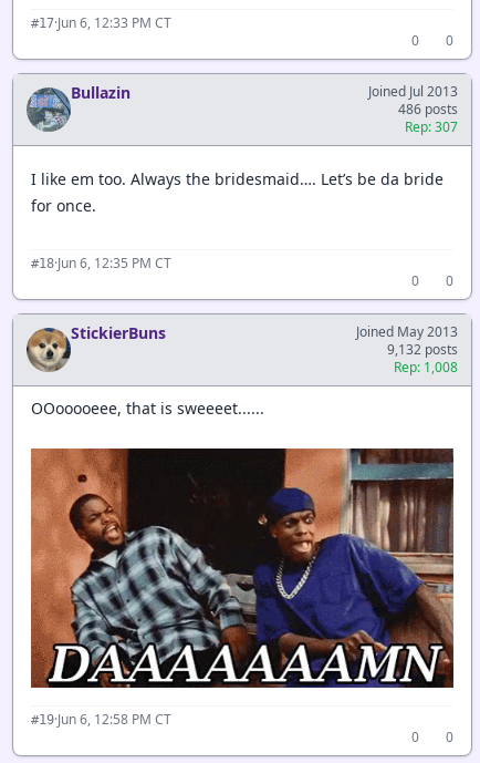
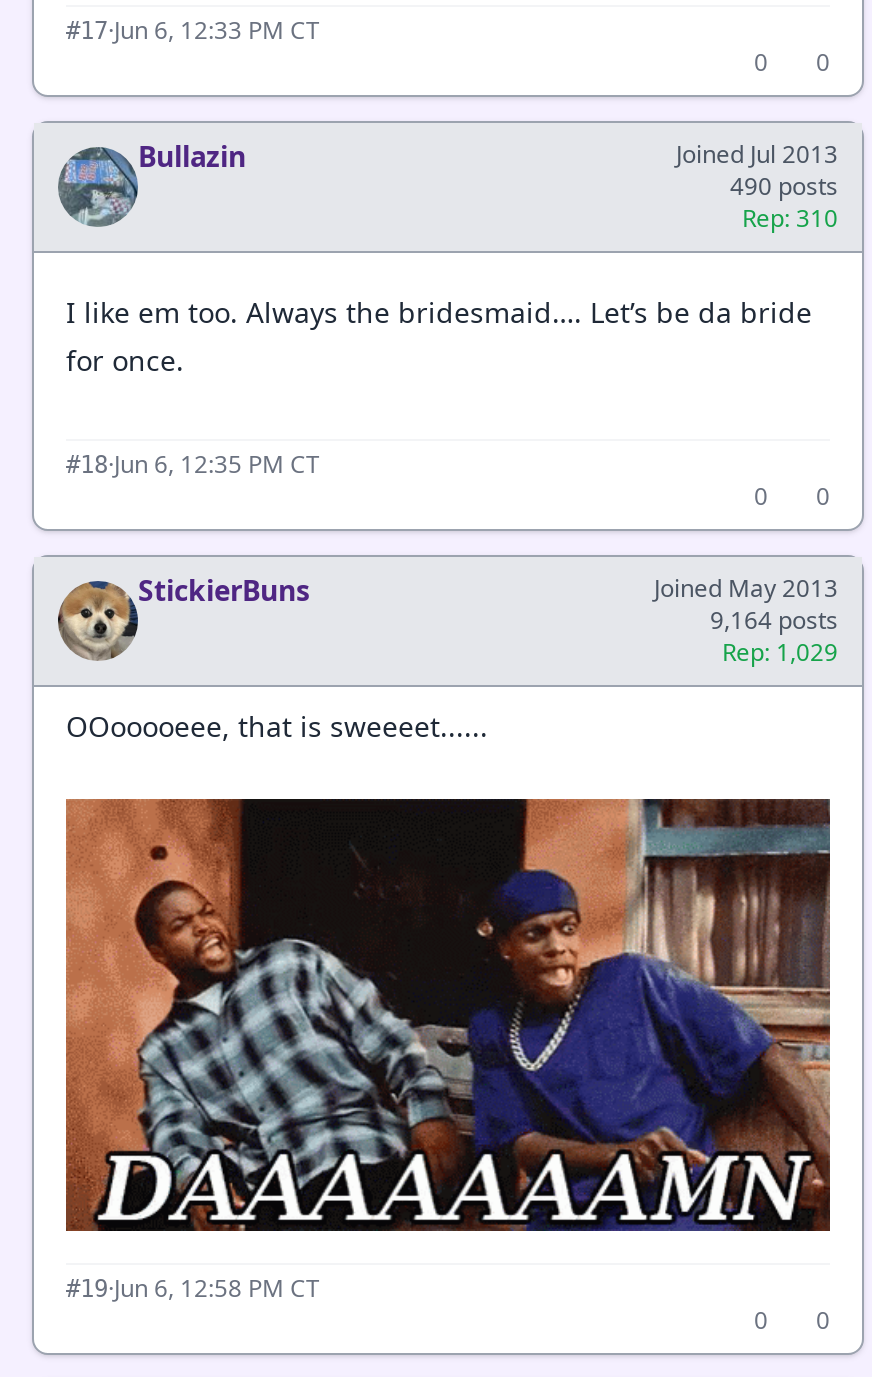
- 486 posts
+ 490 posts

- Rep: 307
+ Rep: 310

- 9,132 posts
+ 9,164 posts

- Rep: 1,008
+ Rep: 1,029
